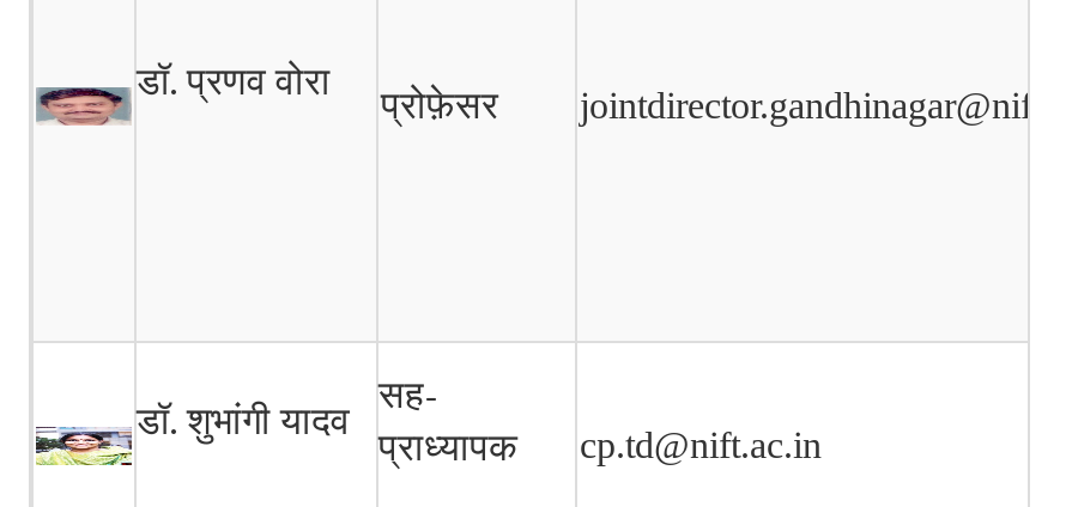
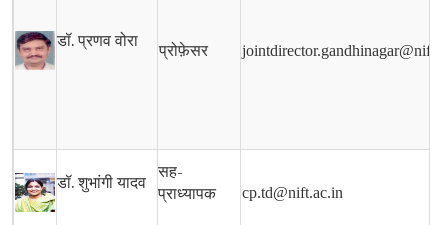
- [image]
+ [image]

- [image]
+ [image]
